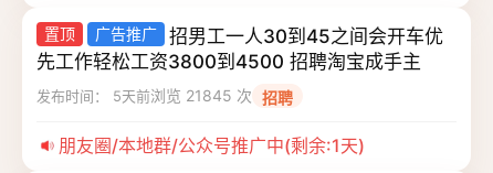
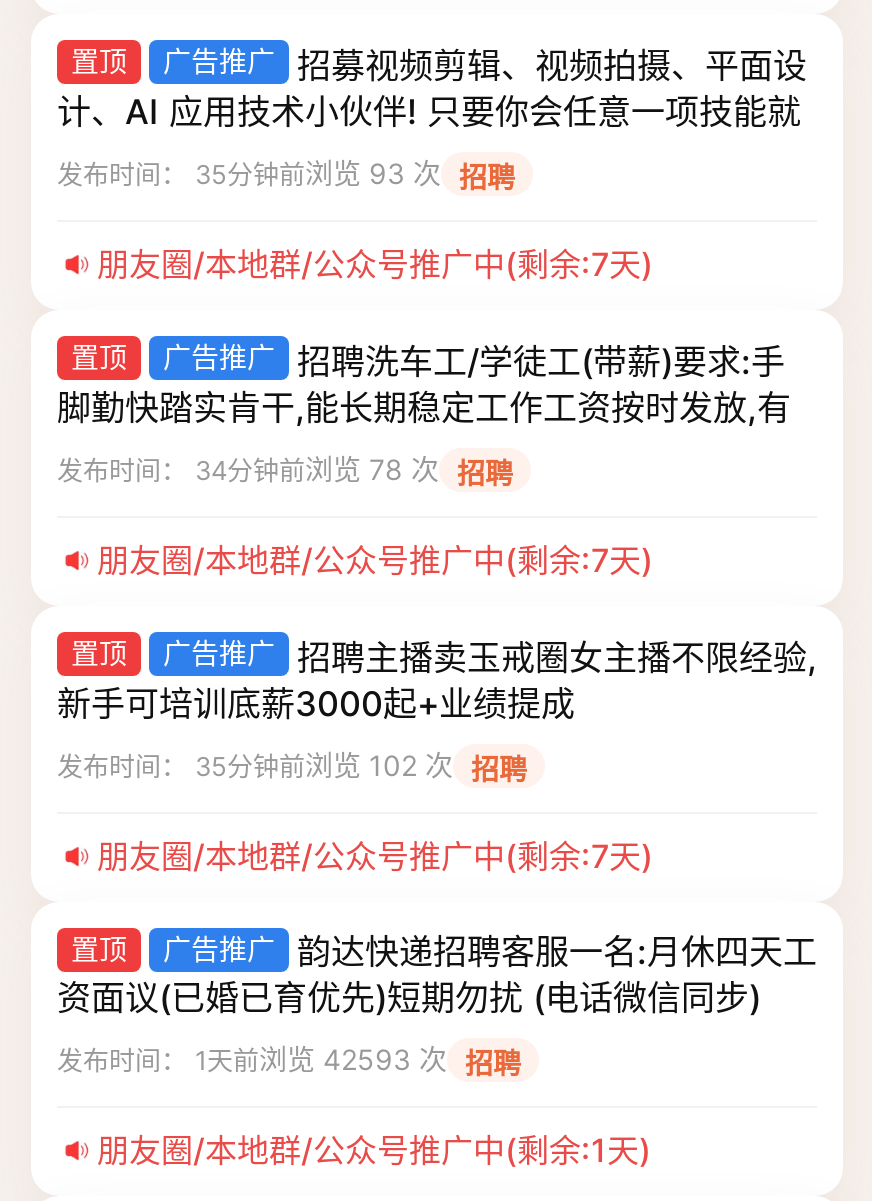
- 招男工一人30到45之间会开车优
- 先工作轻松工资3800到4500 招聘淘宝成手主
- 发布时间： 5天前浏览 21845 次 招聘
+ 招募视频剪辑、视频拍摄、平面设
+ 计、AI 应用技术小伙伴! 只要你会任意一项技能就
+ 发布时间： 35分钟前浏览 93 次 招聘
+ 朋友圈/本地群/公众号推广中(剩余:7天)
+ 置顶
+ 广告推广
+ 招聘洗车工/学徒工(带薪)要求:手
+ 脚勤快踏实肯干,能长期稳定工作工资按时发放,有
+ 发布时间： 34分钟前浏览 78 次 招聘
+ 朋友圈/本地群/公众号推广中(剩余:7天)
+ 置顶
+ 广告推广
+ 招聘主播卖玉戒圈女主播不限经验,
+ 新手可培训底薪3000起+业绩提成
+ 发布时间： 35分钟前浏览 102 次 招聘
+ 朋友圈/本地群/公众号推广中(剩余:7天)
+ 置顶
+ 广告推广
+ 韵达快递招聘客服一名:月休四天工
+ 资面议(已婚已育优先)短期勿扰 (电话微信同步)
+ 发布时间： 1天前浏览 42593 次 招聘
